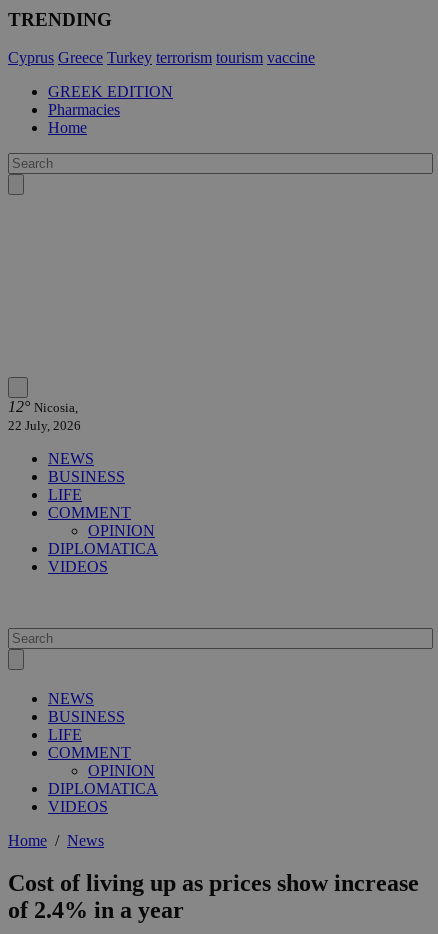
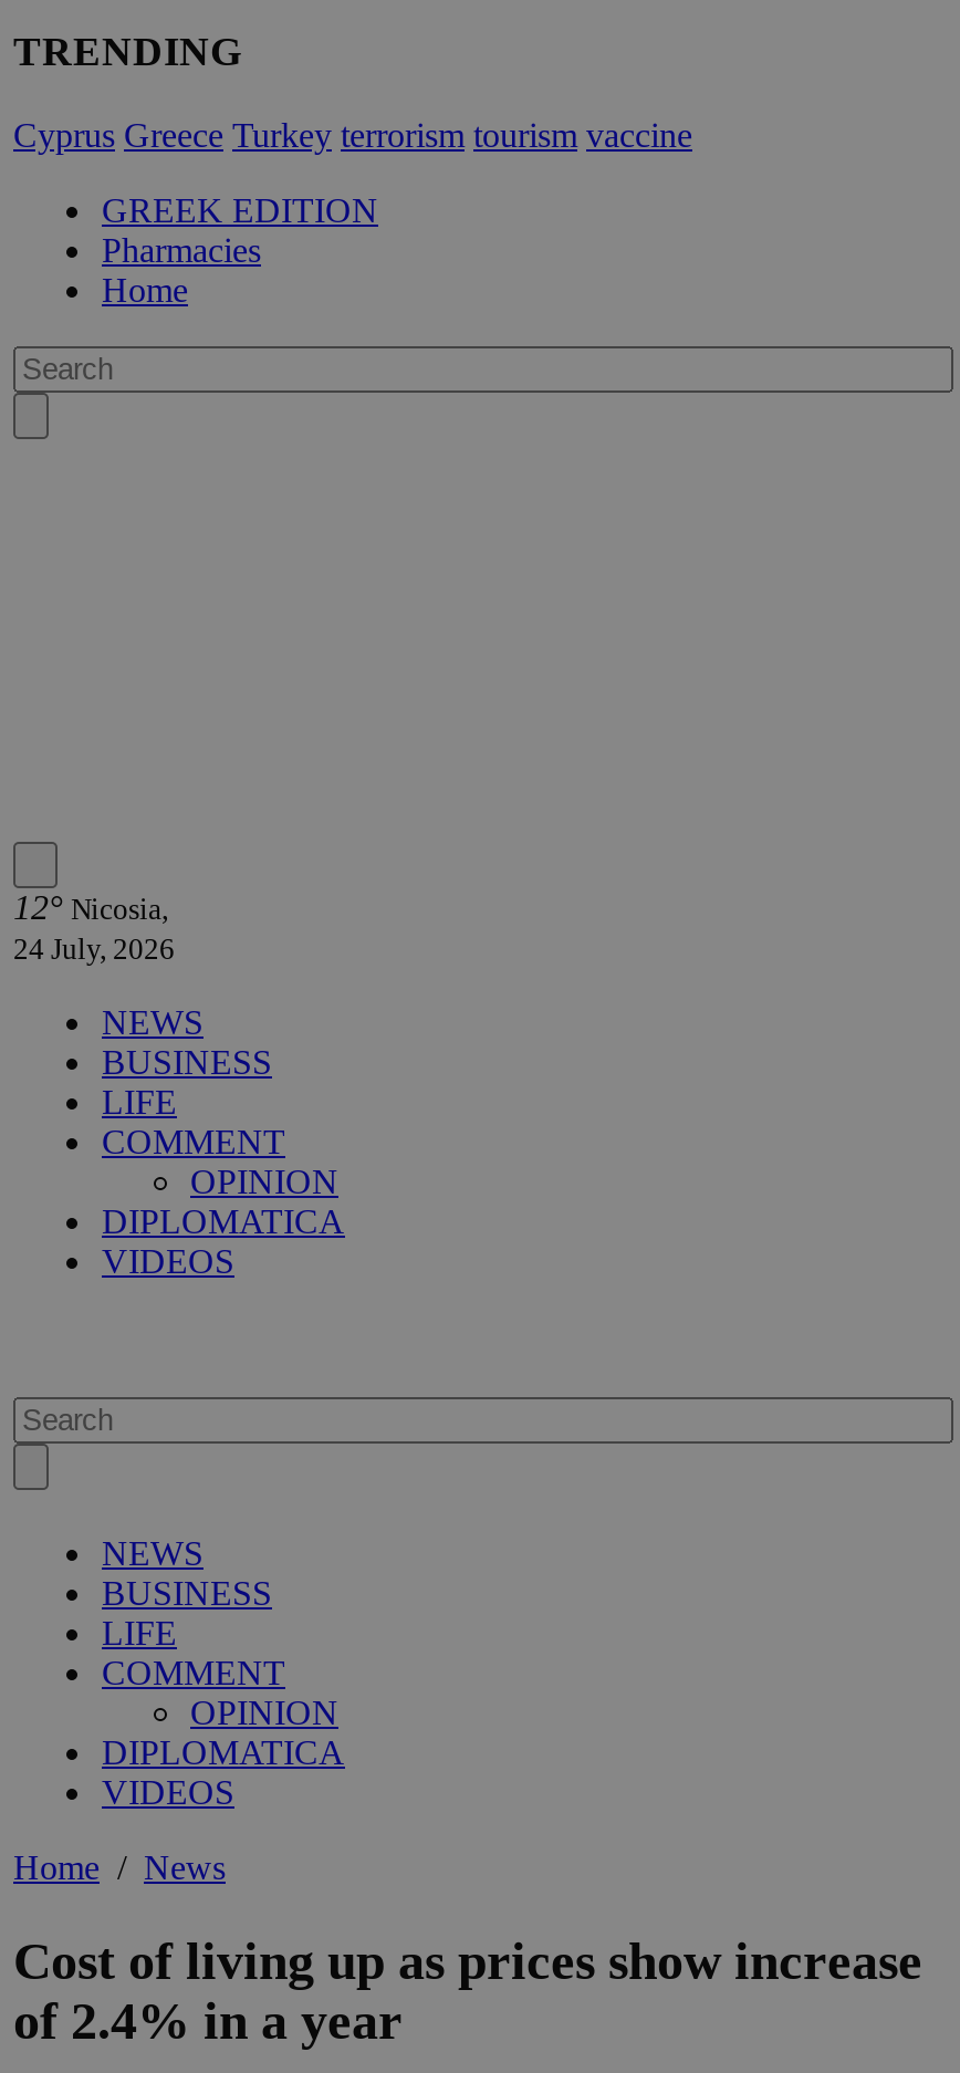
- 22 July, 2026
+ 24 July, 2026
